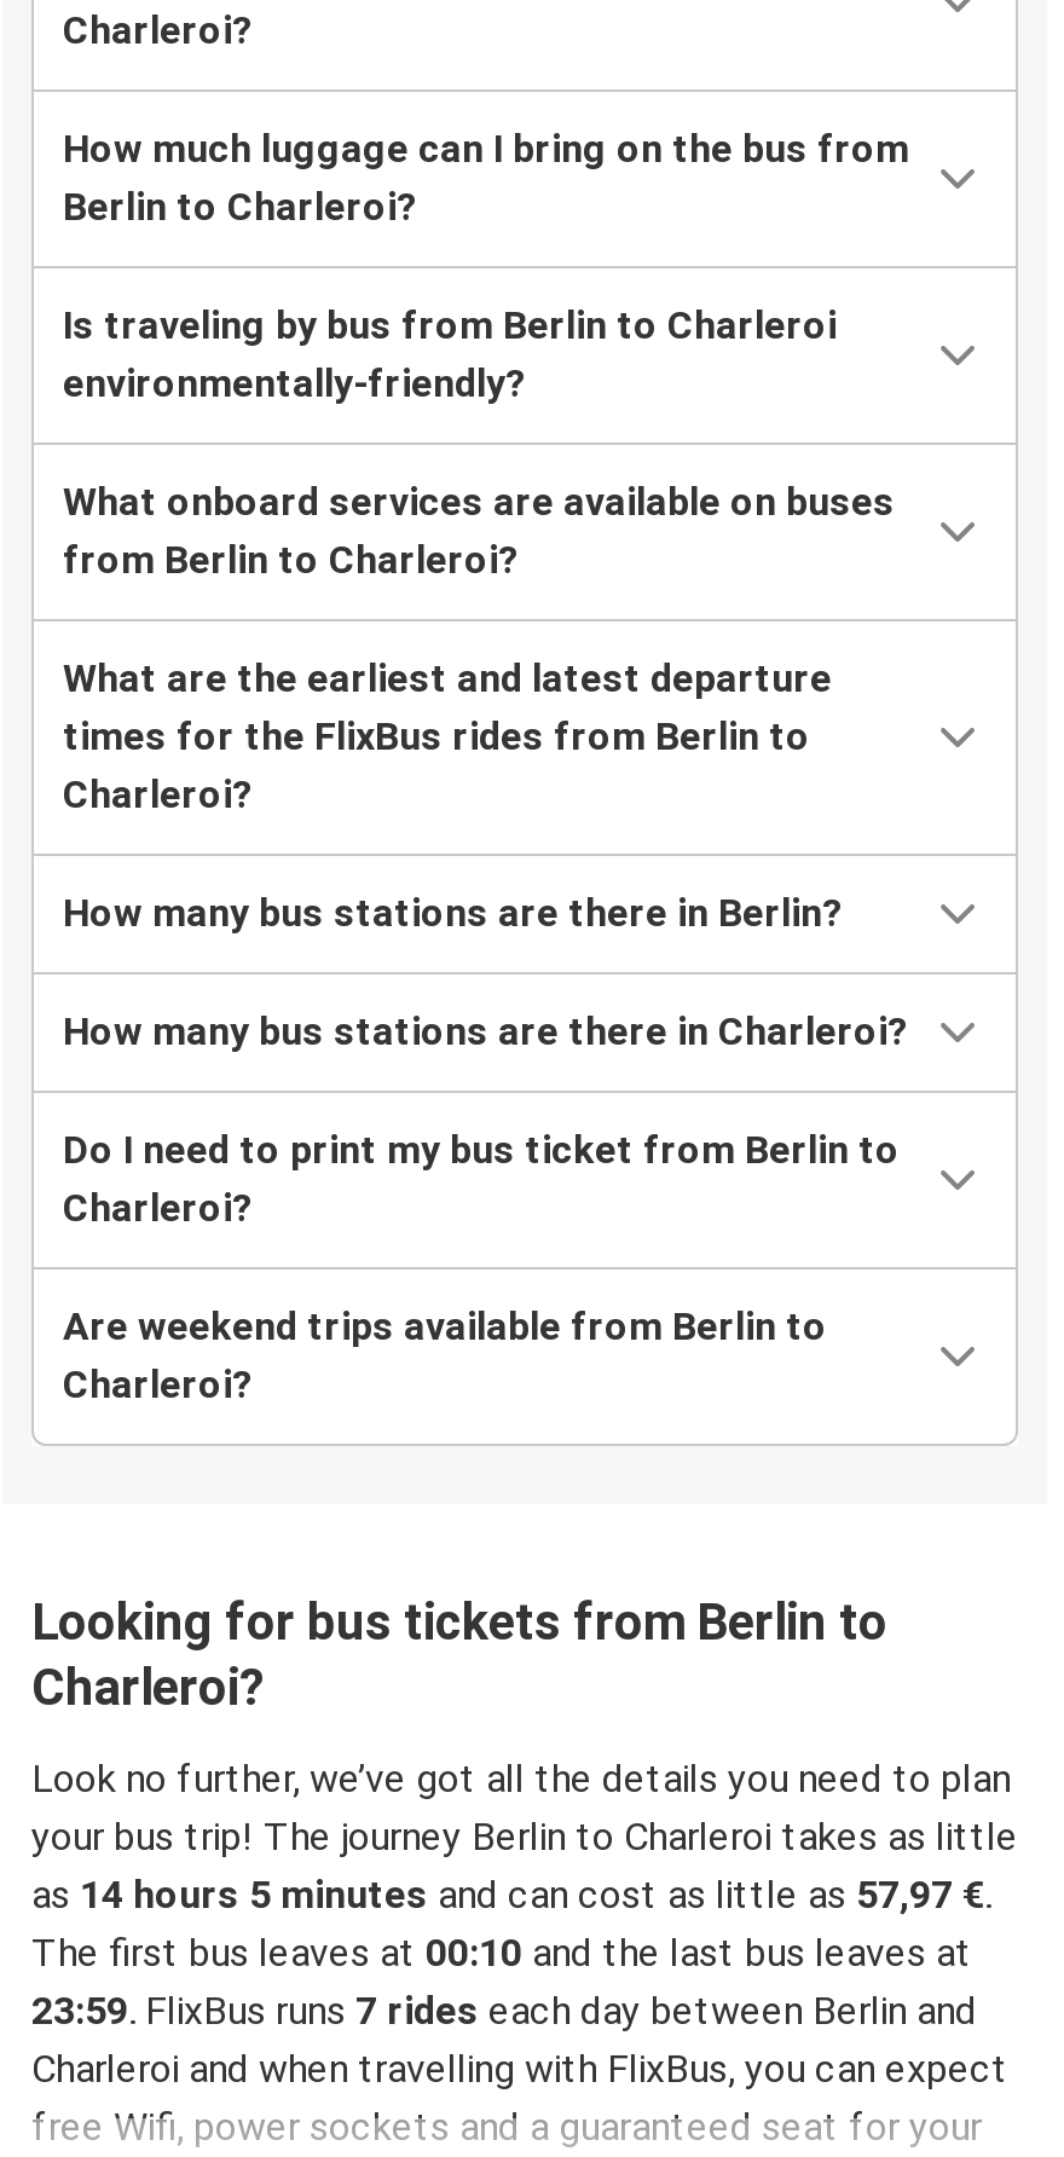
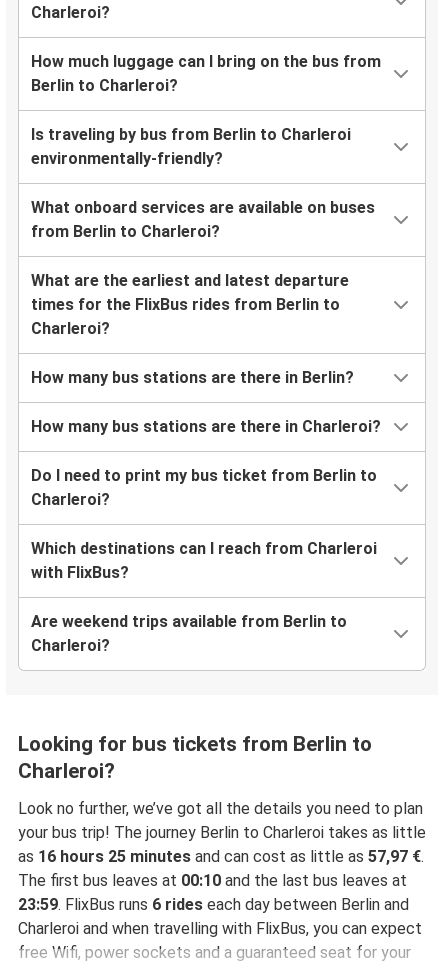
+ Which destinations can I reach from Charleroi
+ with FlixBus?

- as 14 hours 5 minutes and can cost as little as 57,97 €.
+ as 16 hours 25 minutes and can cost as little as 57,97 €.

- 23:59. FlixBus runs 7 rides each day between Berlin and
+ 23:59. FlixBus runs 6 rides each day between Berlin and
